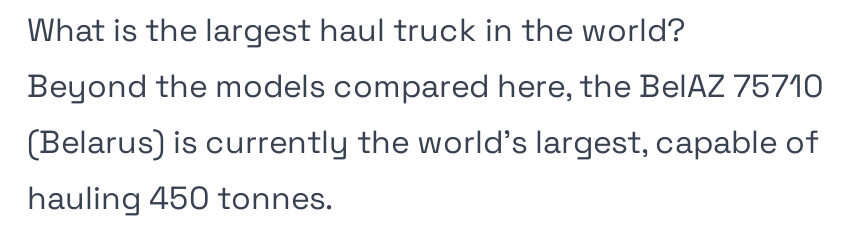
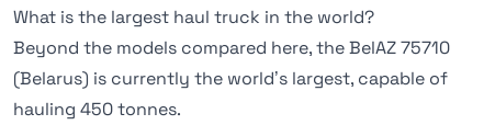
- (Belarus) is currently the world's largest, capable of
+ (Belarus) is currently the world’s largest, capable of
